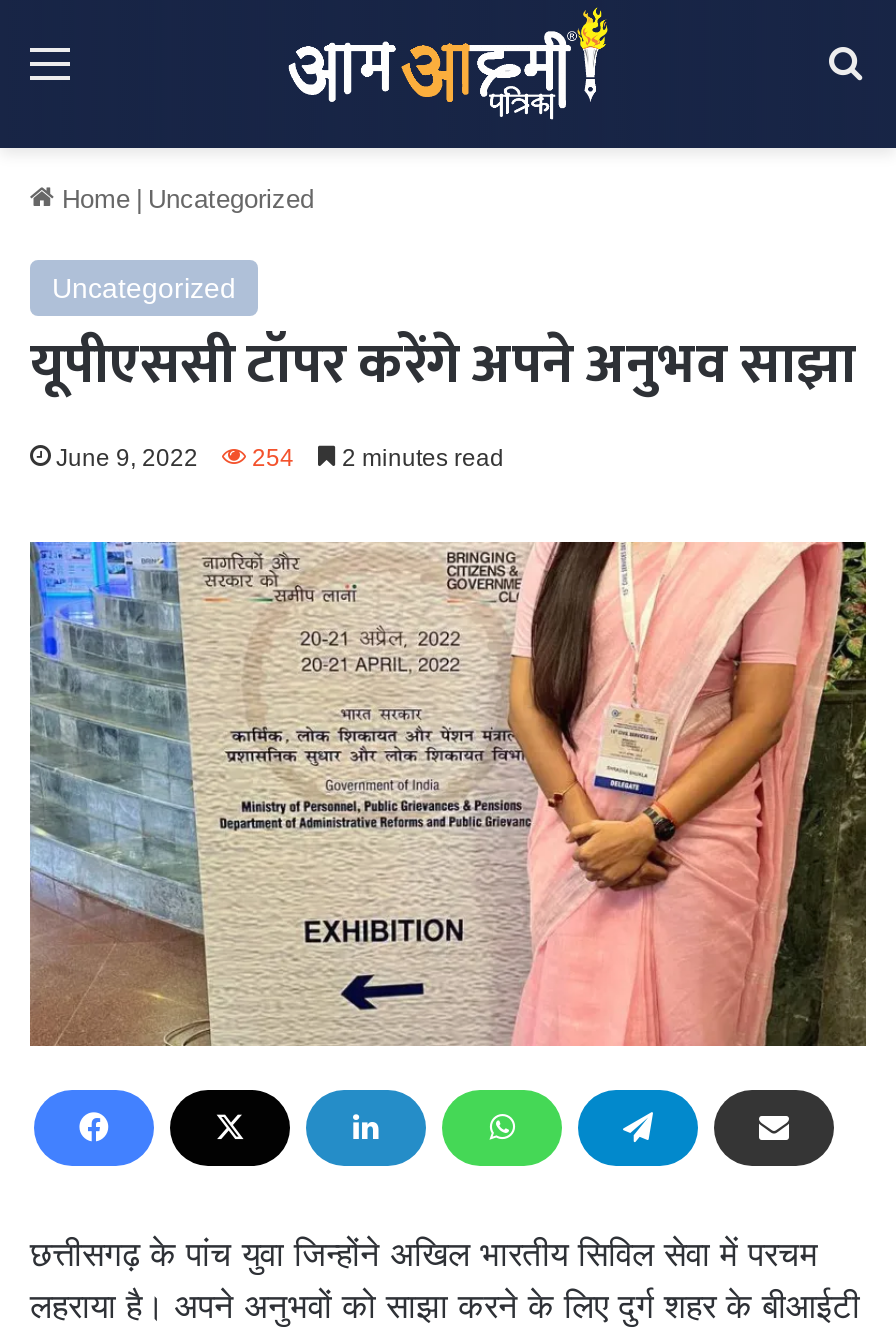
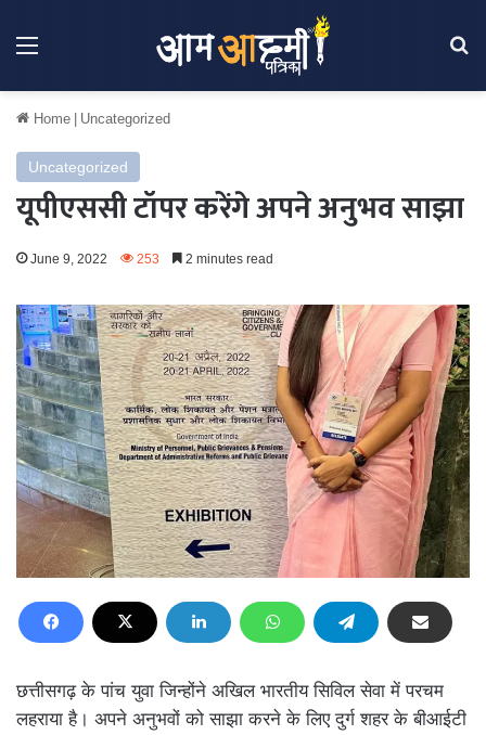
- June 9, 2022 254 2 minutes read
+ June 9, 2022 253 2 minutes read
